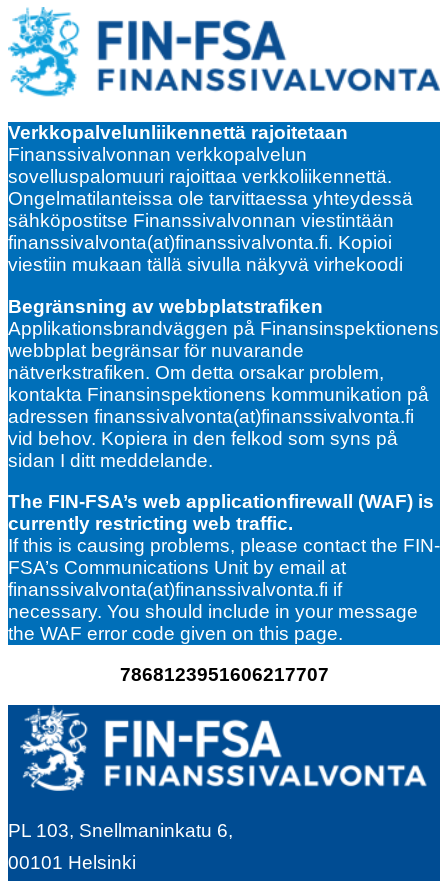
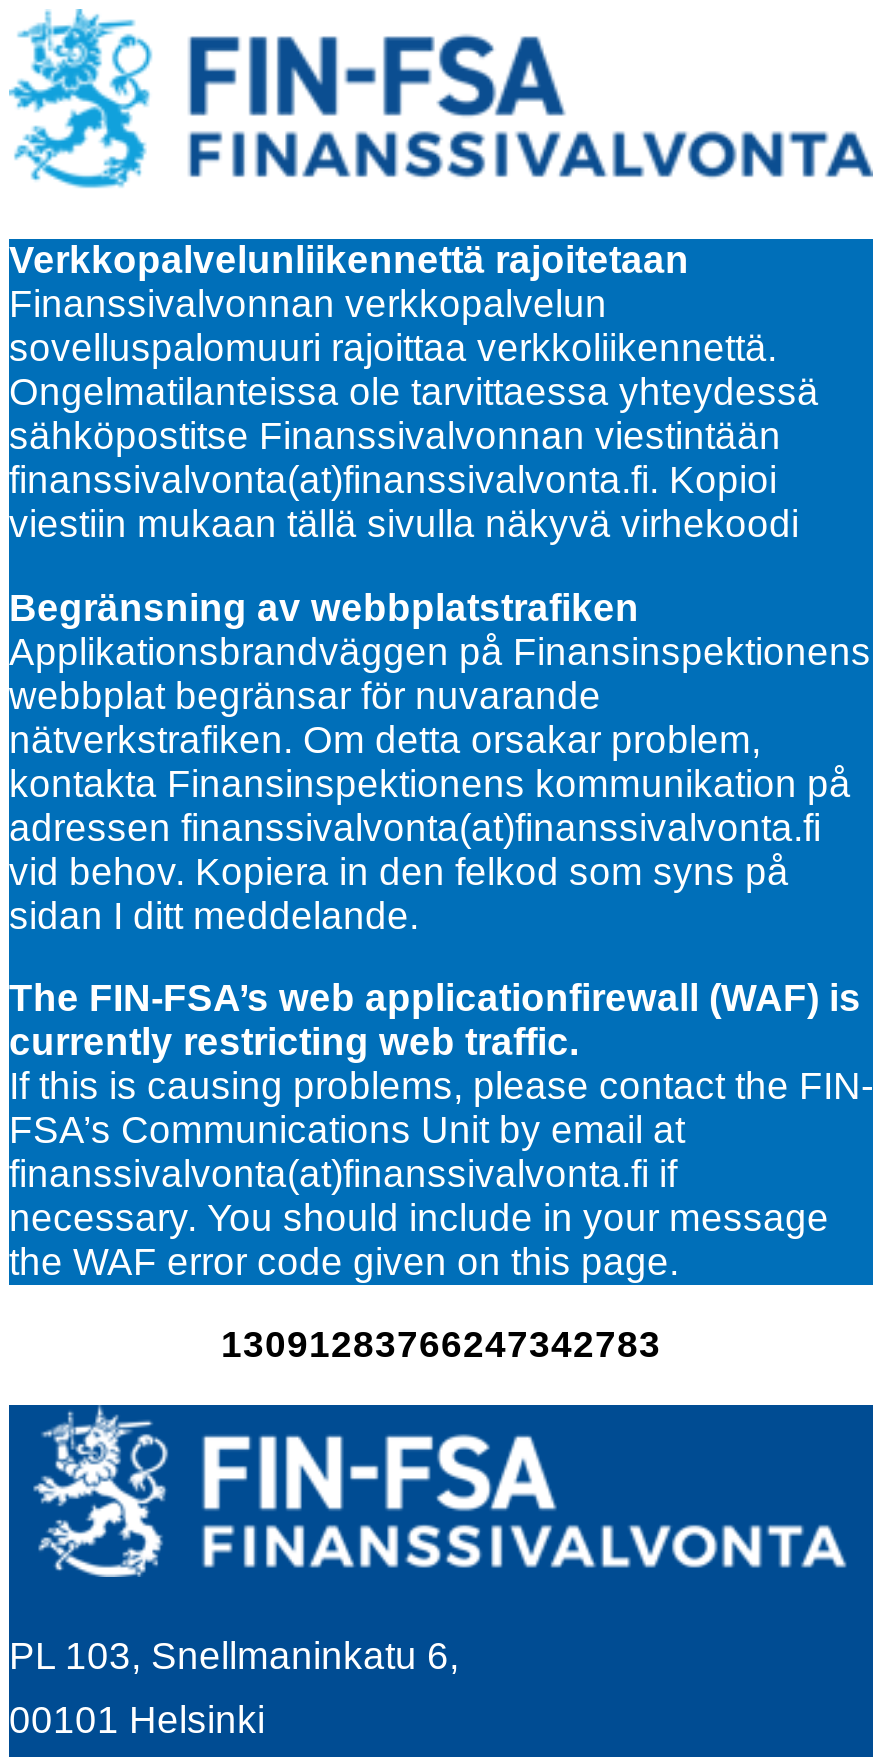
- 7868123951606217707
+ 13091283766247342783
